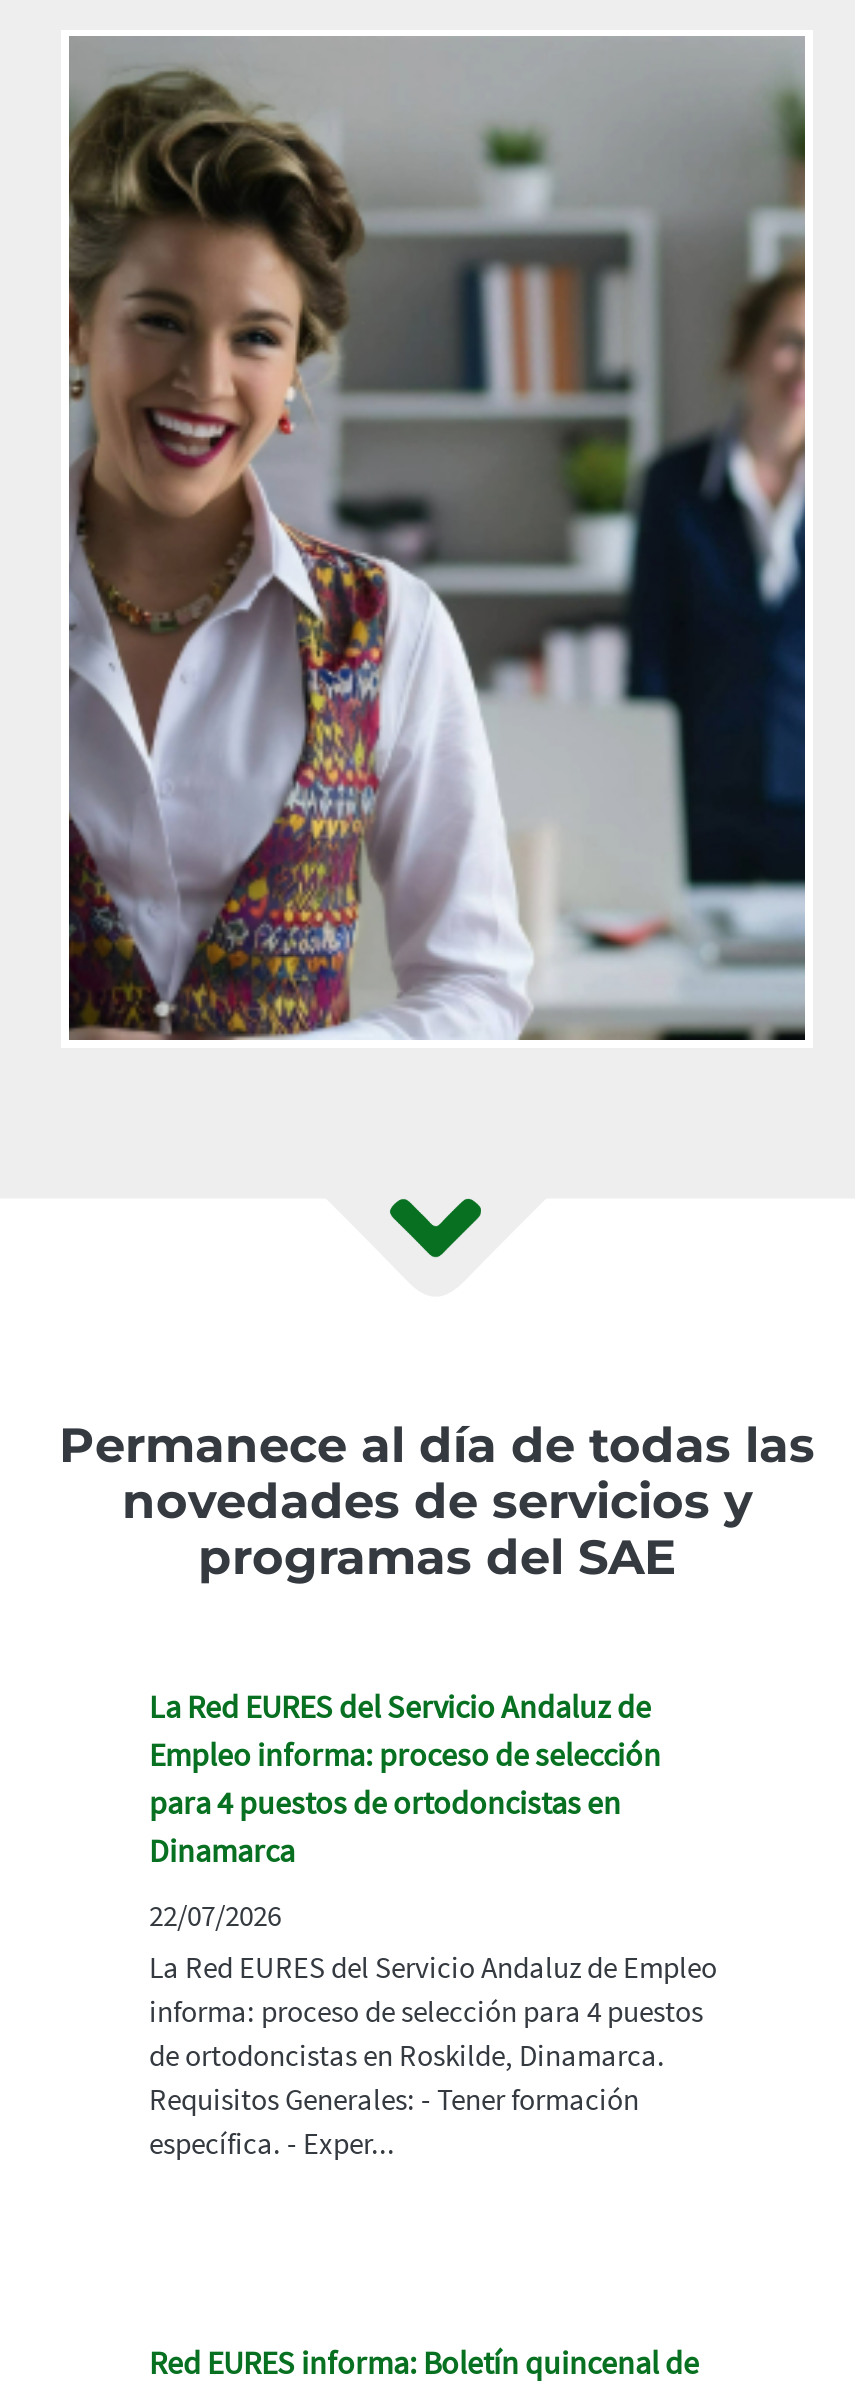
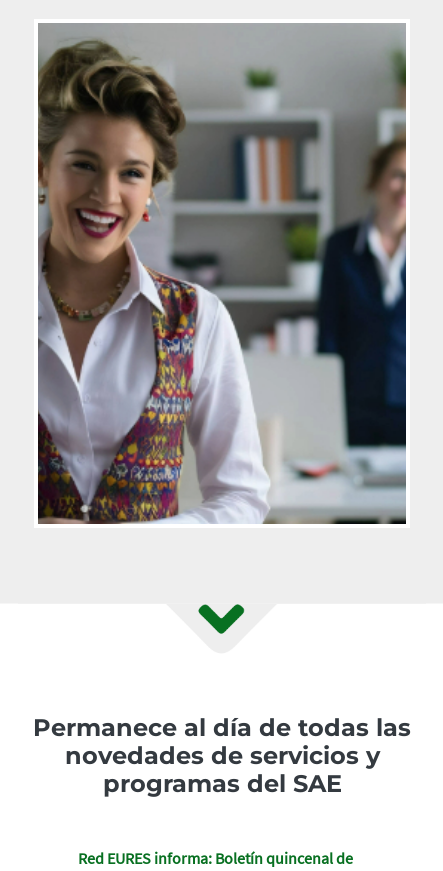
- La Red EURES del Servicio Andaluz de
- Empleo informa: proceso de selección
- para 4 puestos de ortodoncistas en
- Dinamarca
- 22/07/2026
- La Red EURES del Servicio Andaluz de Empleo
- informa: proceso de selección para 4 puestos
- de ortodoncistas en Roskilde, Dinamarca.
- Requisitos Generales: - Tener formación
- específica. - Exper...
